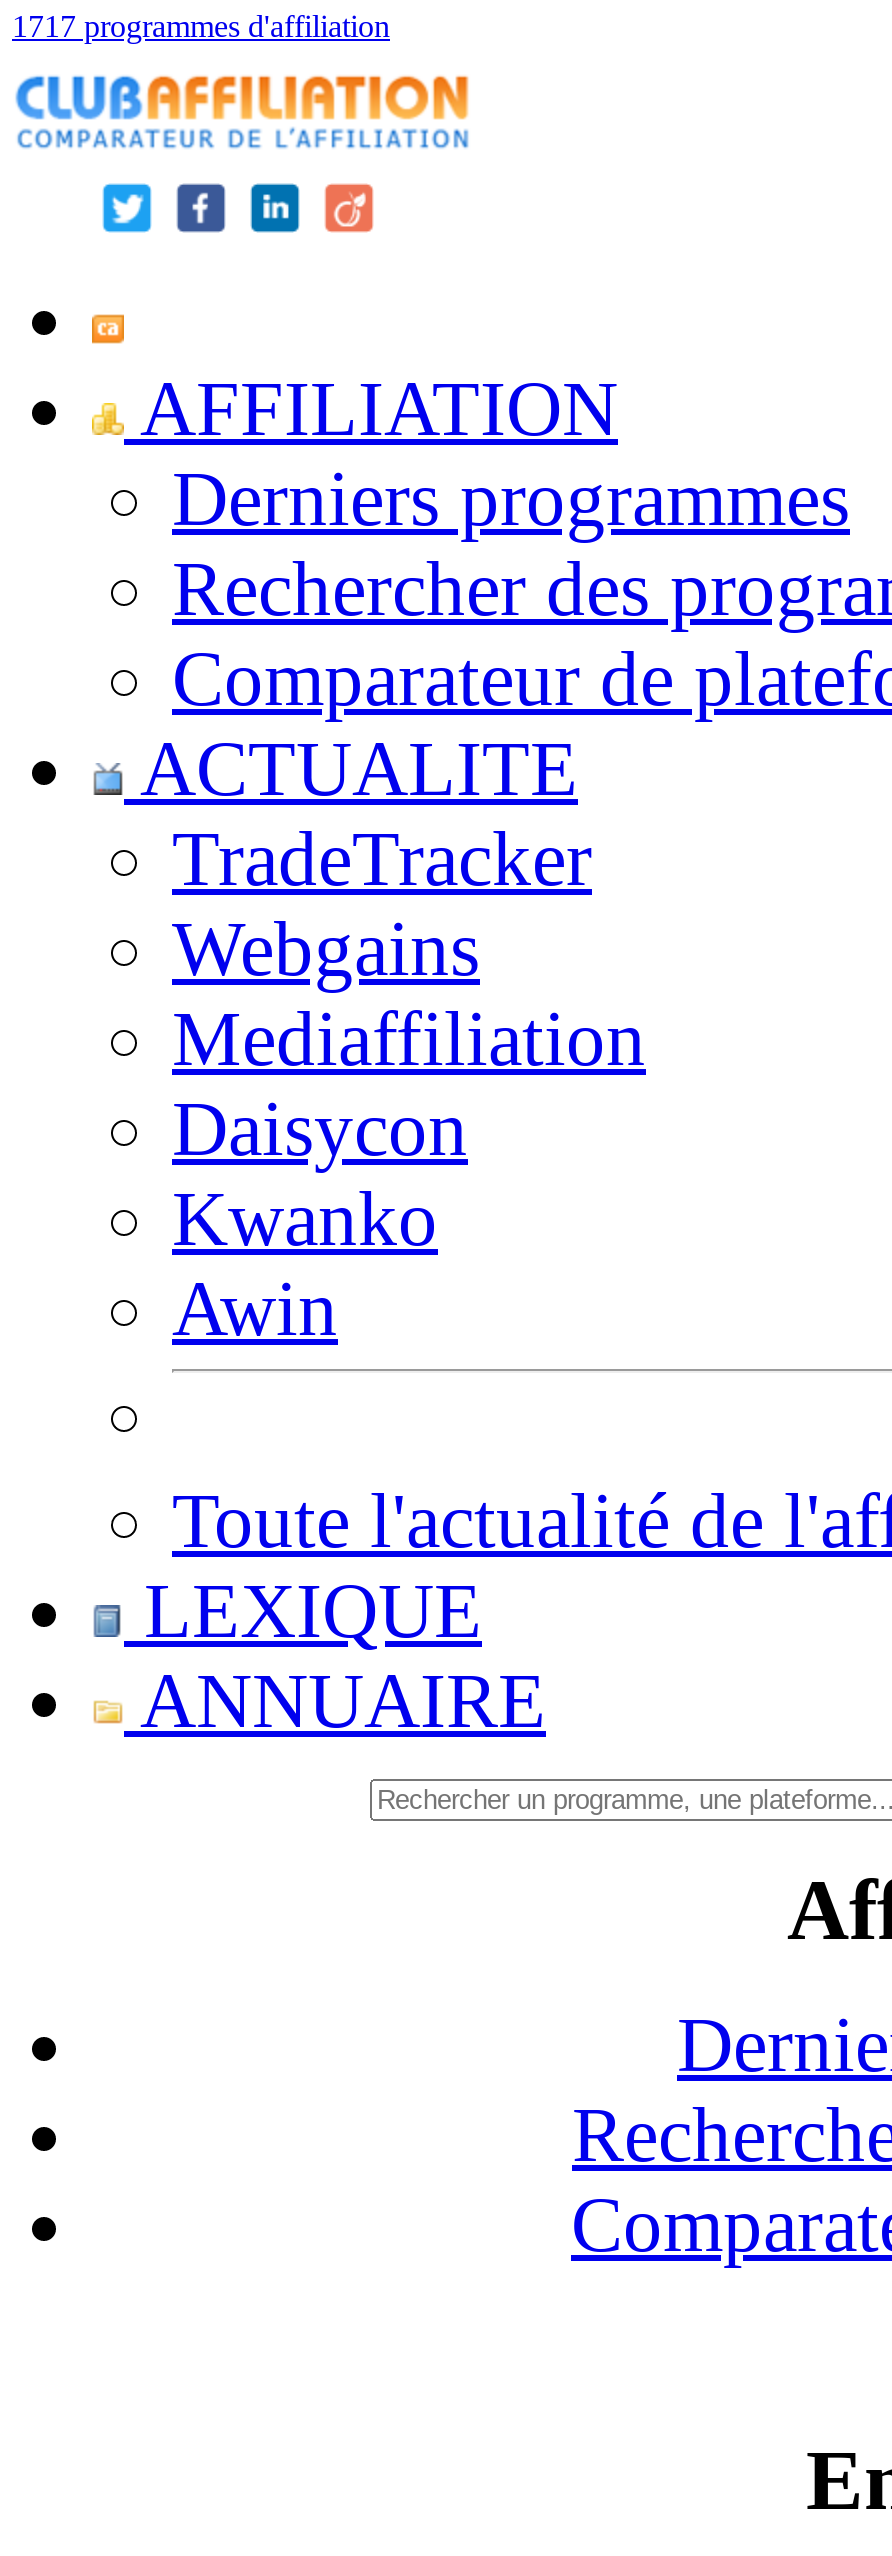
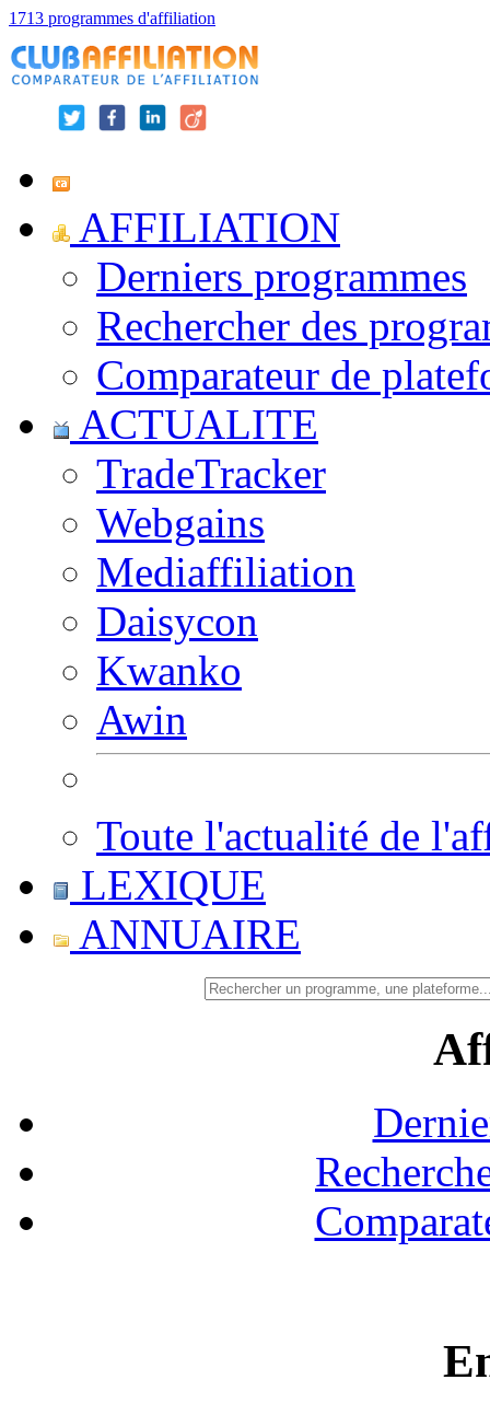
- 1717 programmes d'affiliation
+ 1713 programmes d'affiliation
